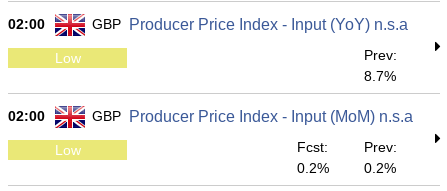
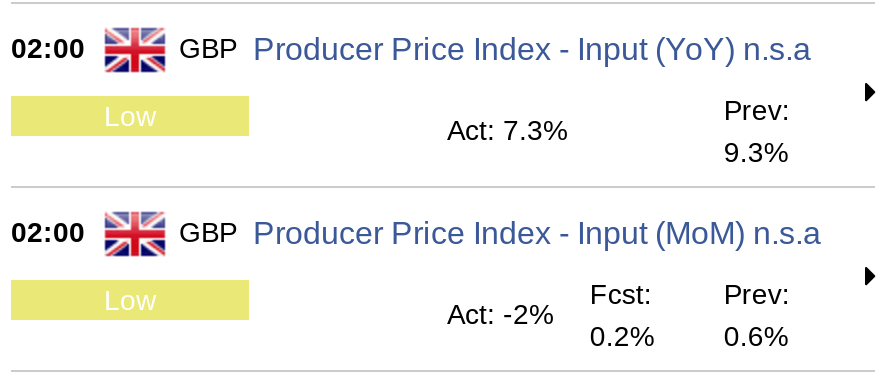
+ Act: 7.3%

- 8.7%
+ 9.3%

+ Act: -2%

- 0.2%
+ 0.6%
